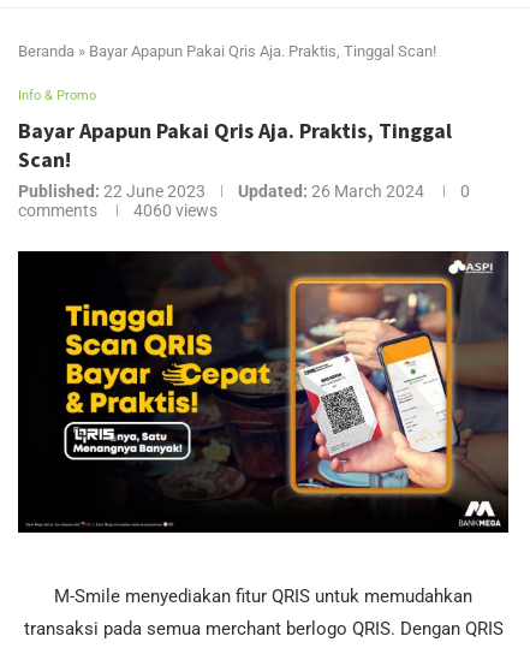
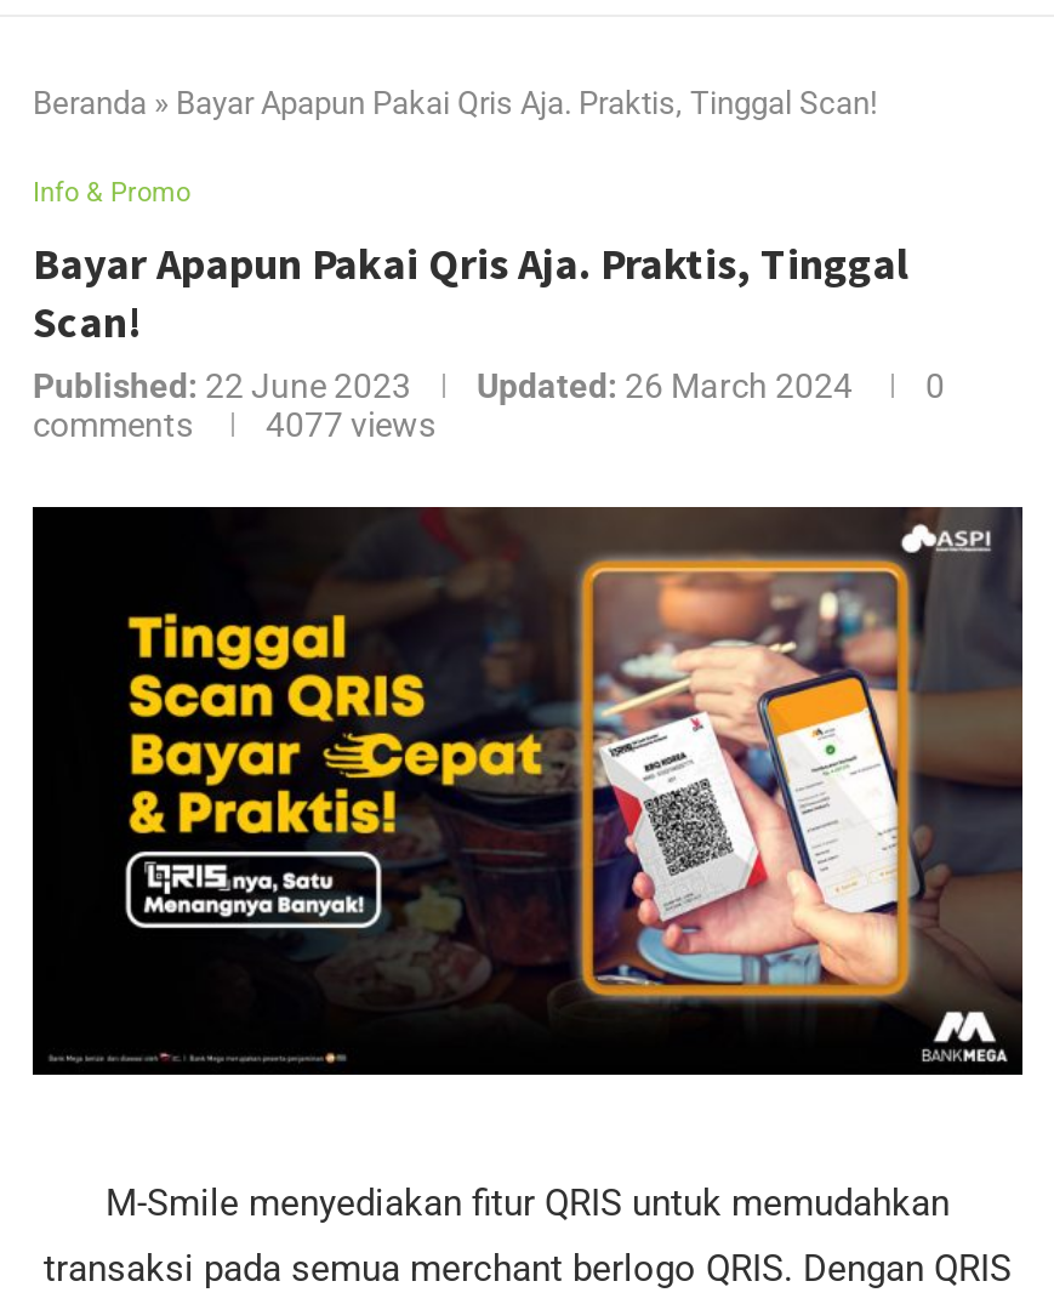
- comments 4060 views
+ comments 4077 views
